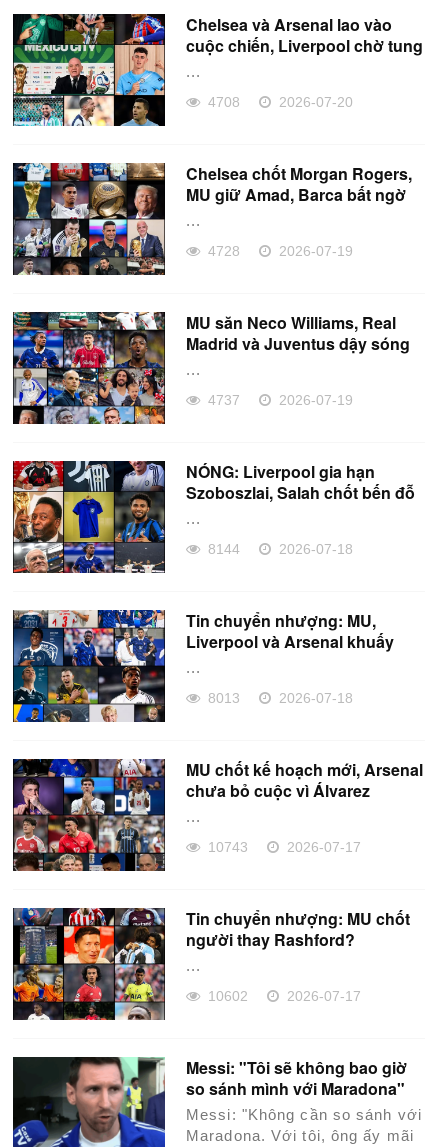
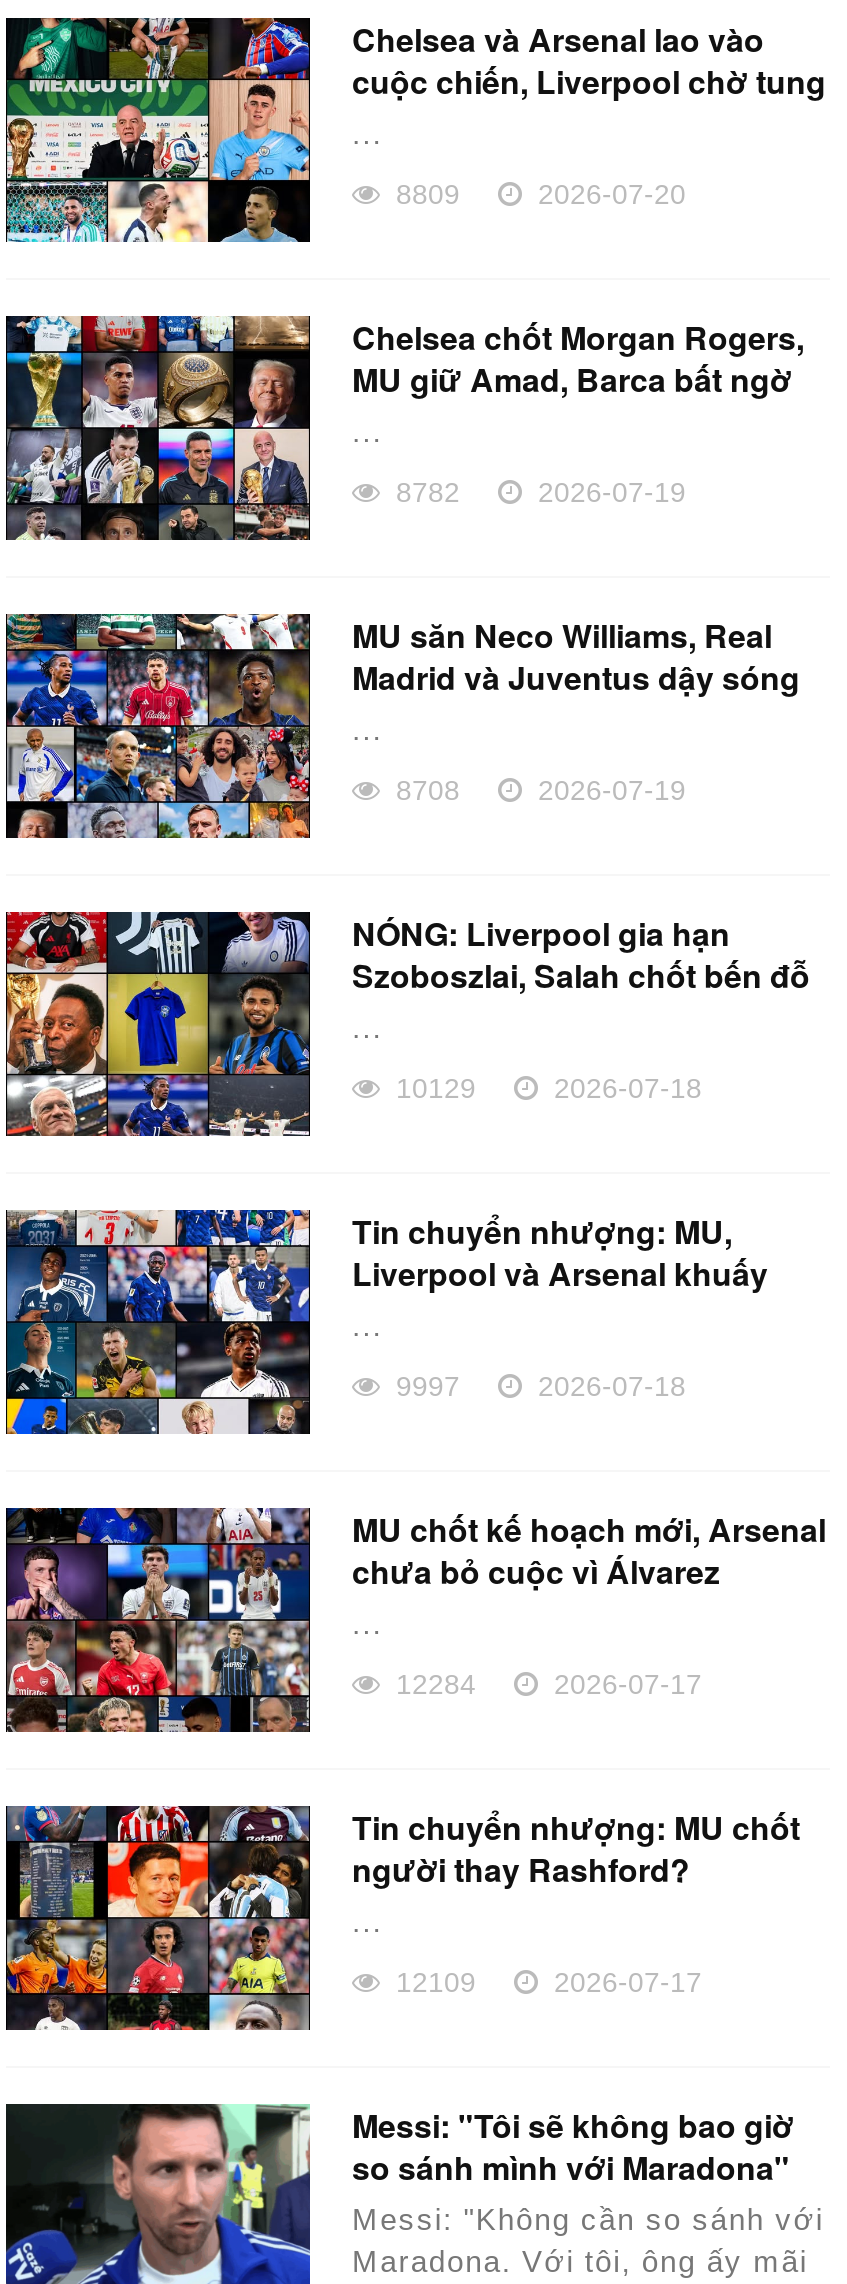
- 4708
+ 8809

- 4728
+ 8782

- 4737
+ 8708

- 8144
+ 10129

- 8013
+ 9997

- 10743
+ 12284

- 10602
+ 12109
